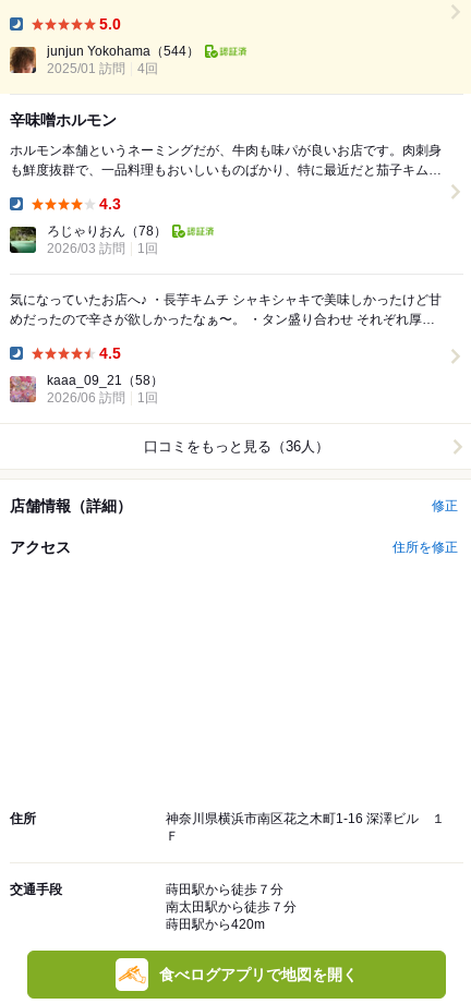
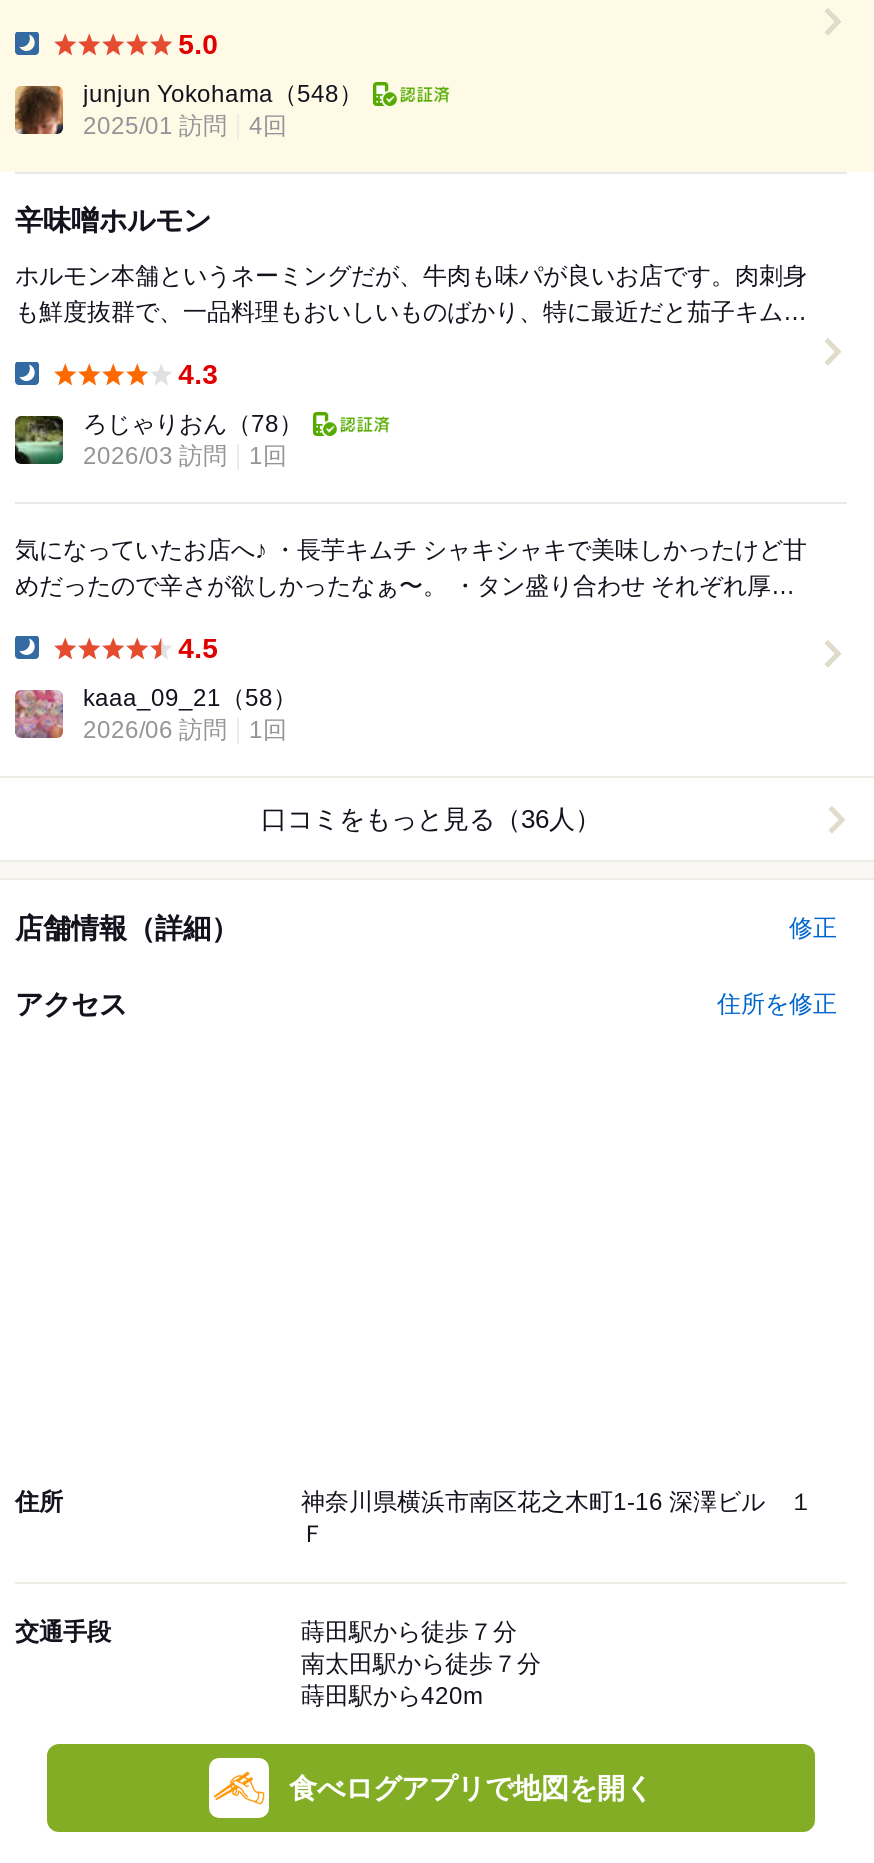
- junjun Yokohama（544）
+ junjun Yokohama（548）
